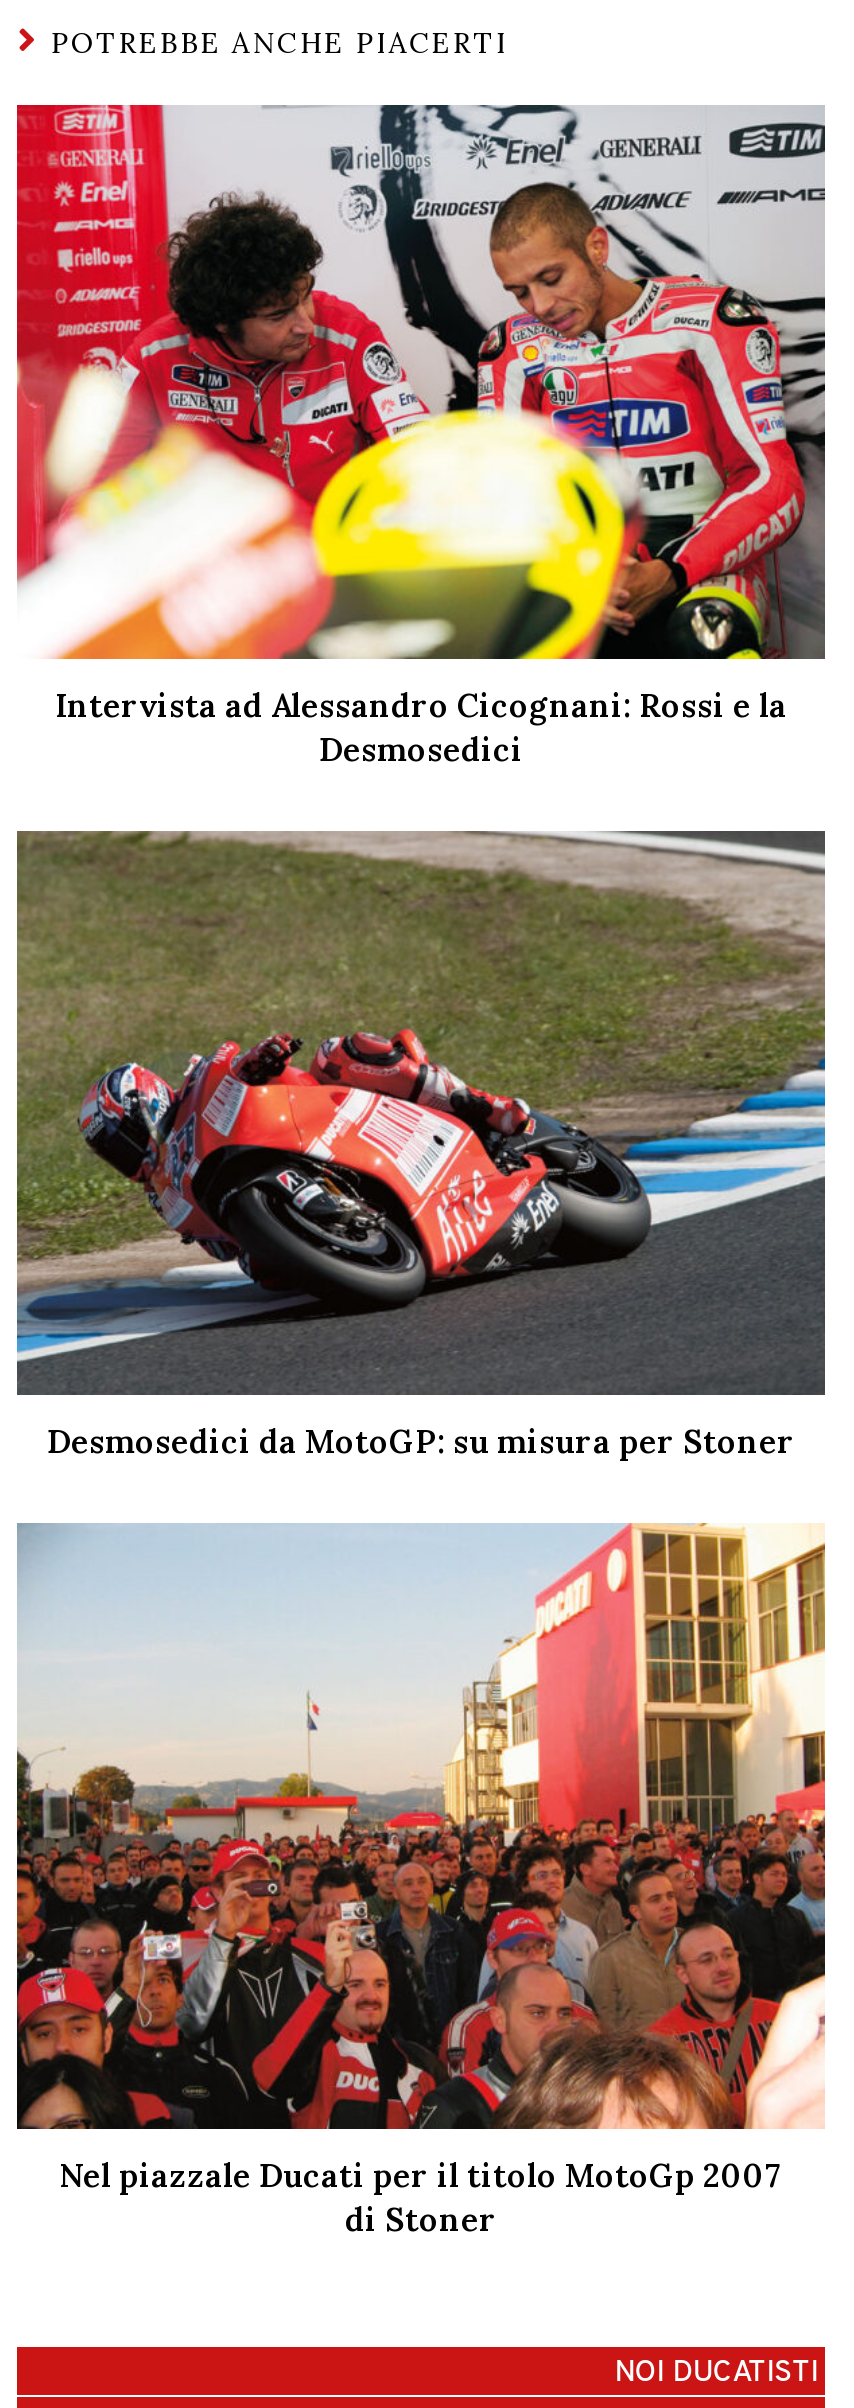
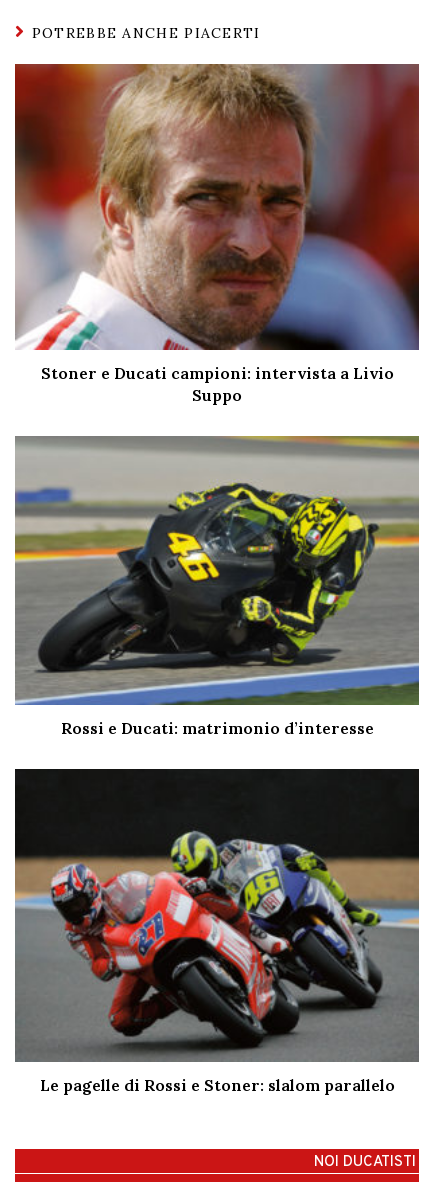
- [image]
- Intervista ad Alessandro Cicognani: Rossi e la
- Desmosedici
+ [image]
+ Stoner e Ducati campioni: intervista a Livio
+ Suppo

- [image]
- Desmosedici da MotoGP: su misura per Stoner
+ [image]
+ Rossi e Ducati: matrimonio d’interesse

- [image]
- Nel piazzale Ducati per il titolo MotoGp 2007
- di Stoner
+ [image]
+ Le pagelle di Rossi e Stoner: slalom parallelo
